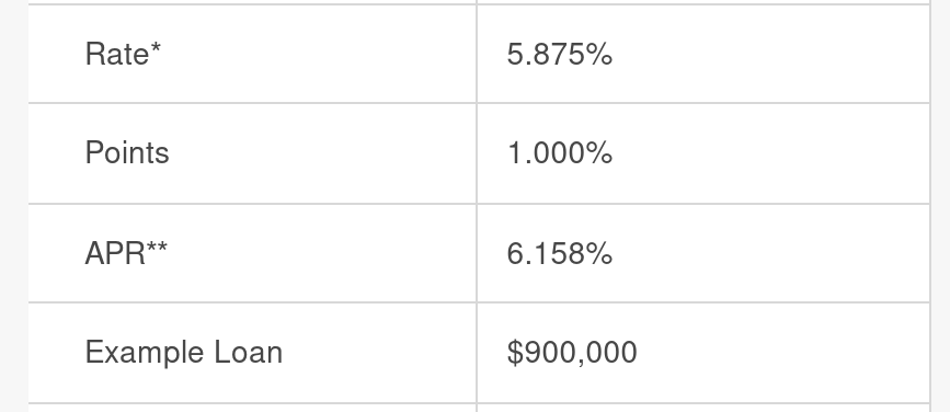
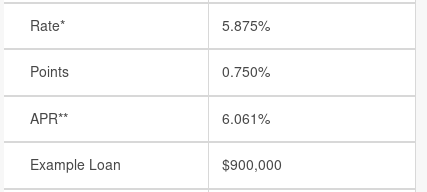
- 1.000%
+ 0.750%

- 6.158%
+ 6.061%
